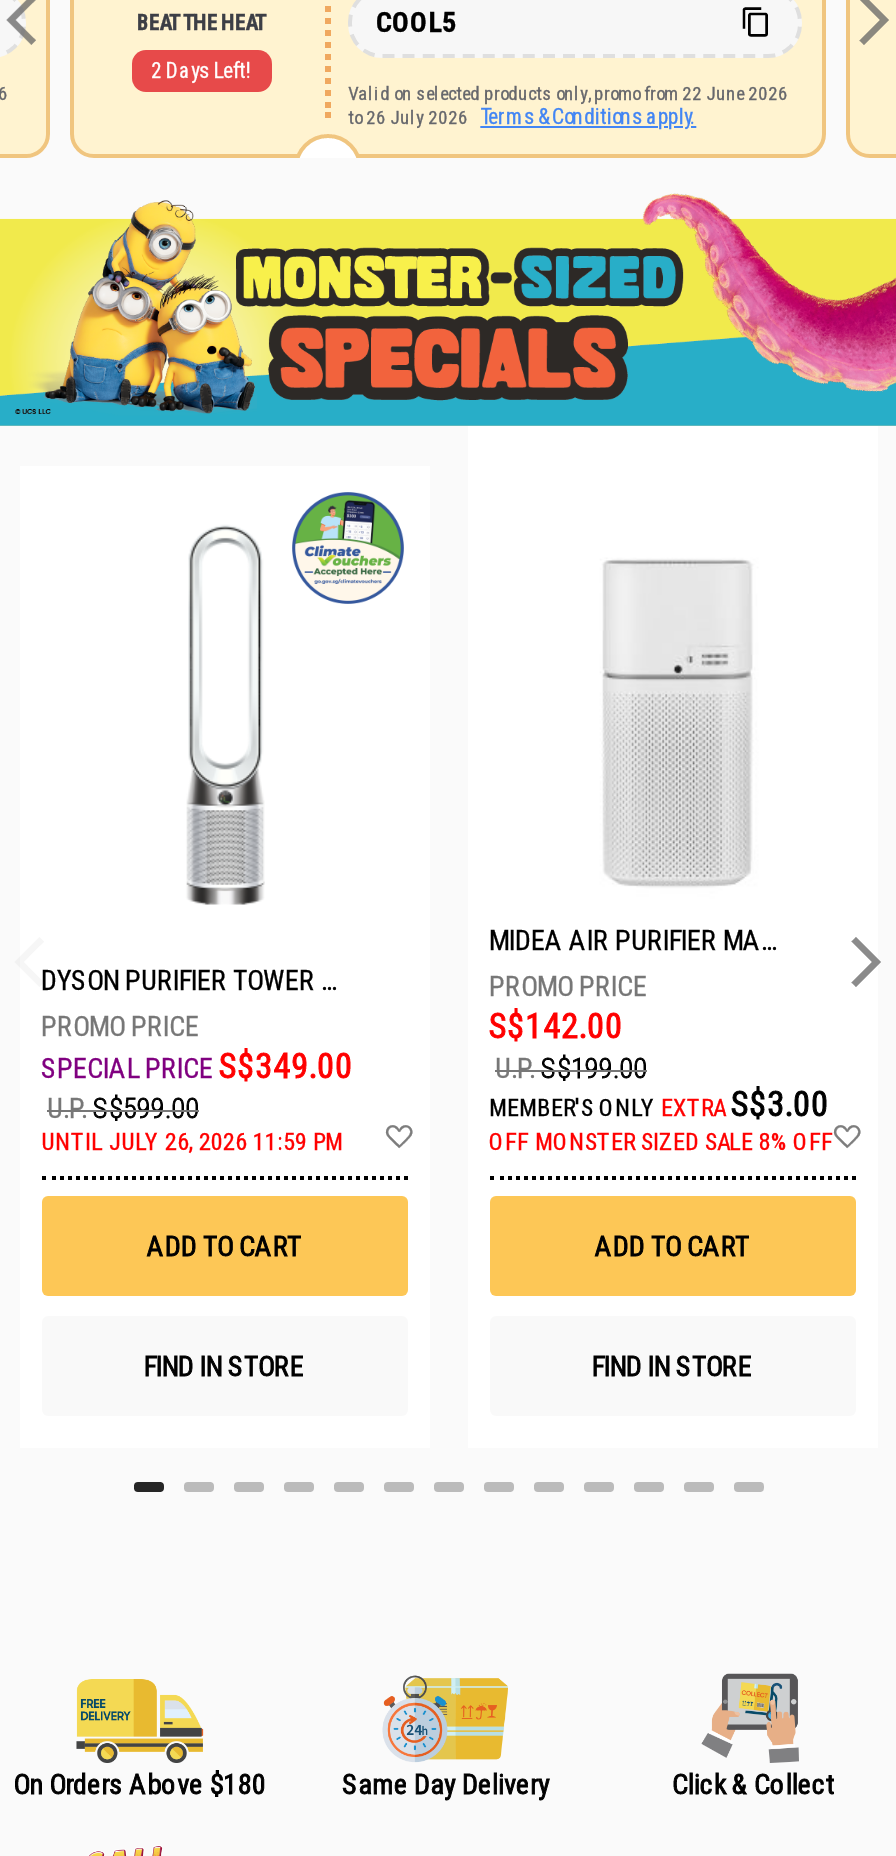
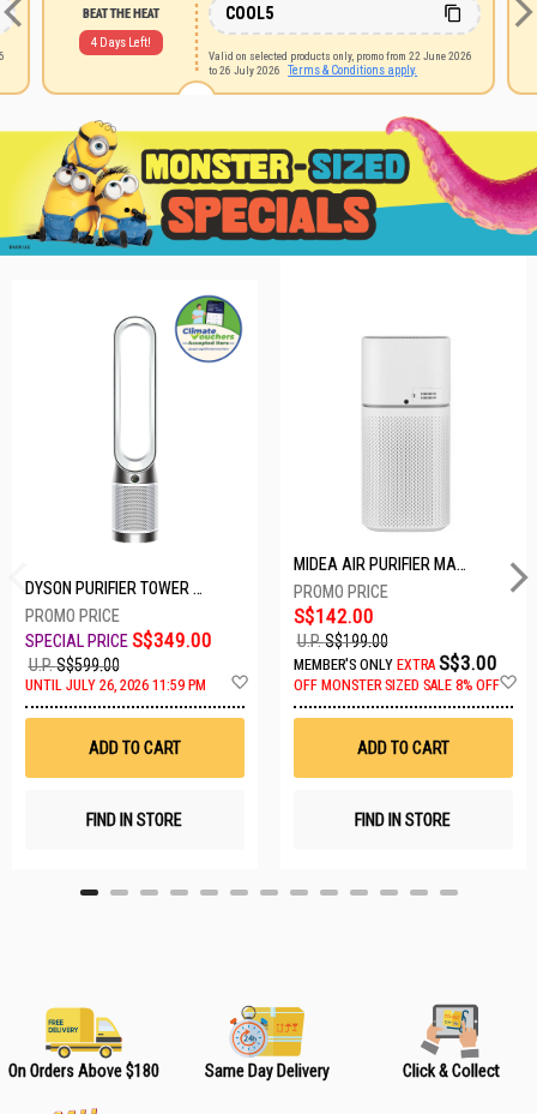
- 2 Days Left!
+ 4 Days Left!
